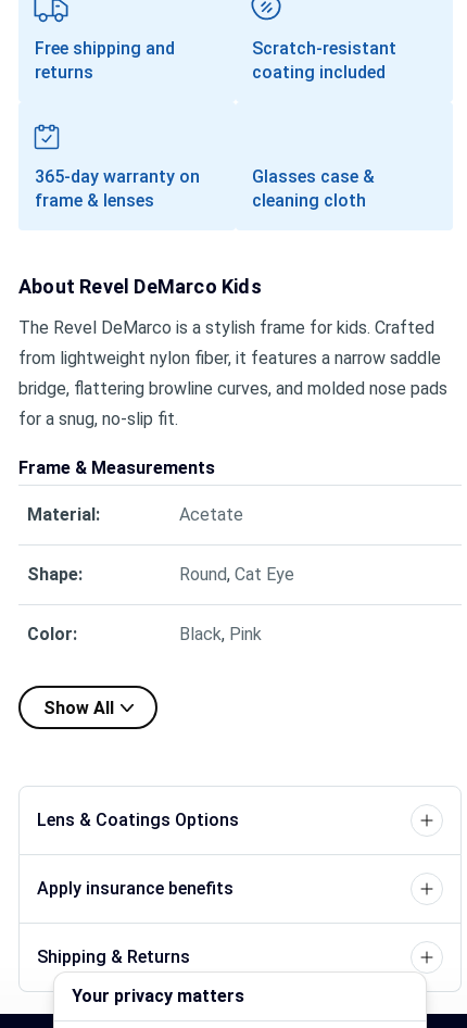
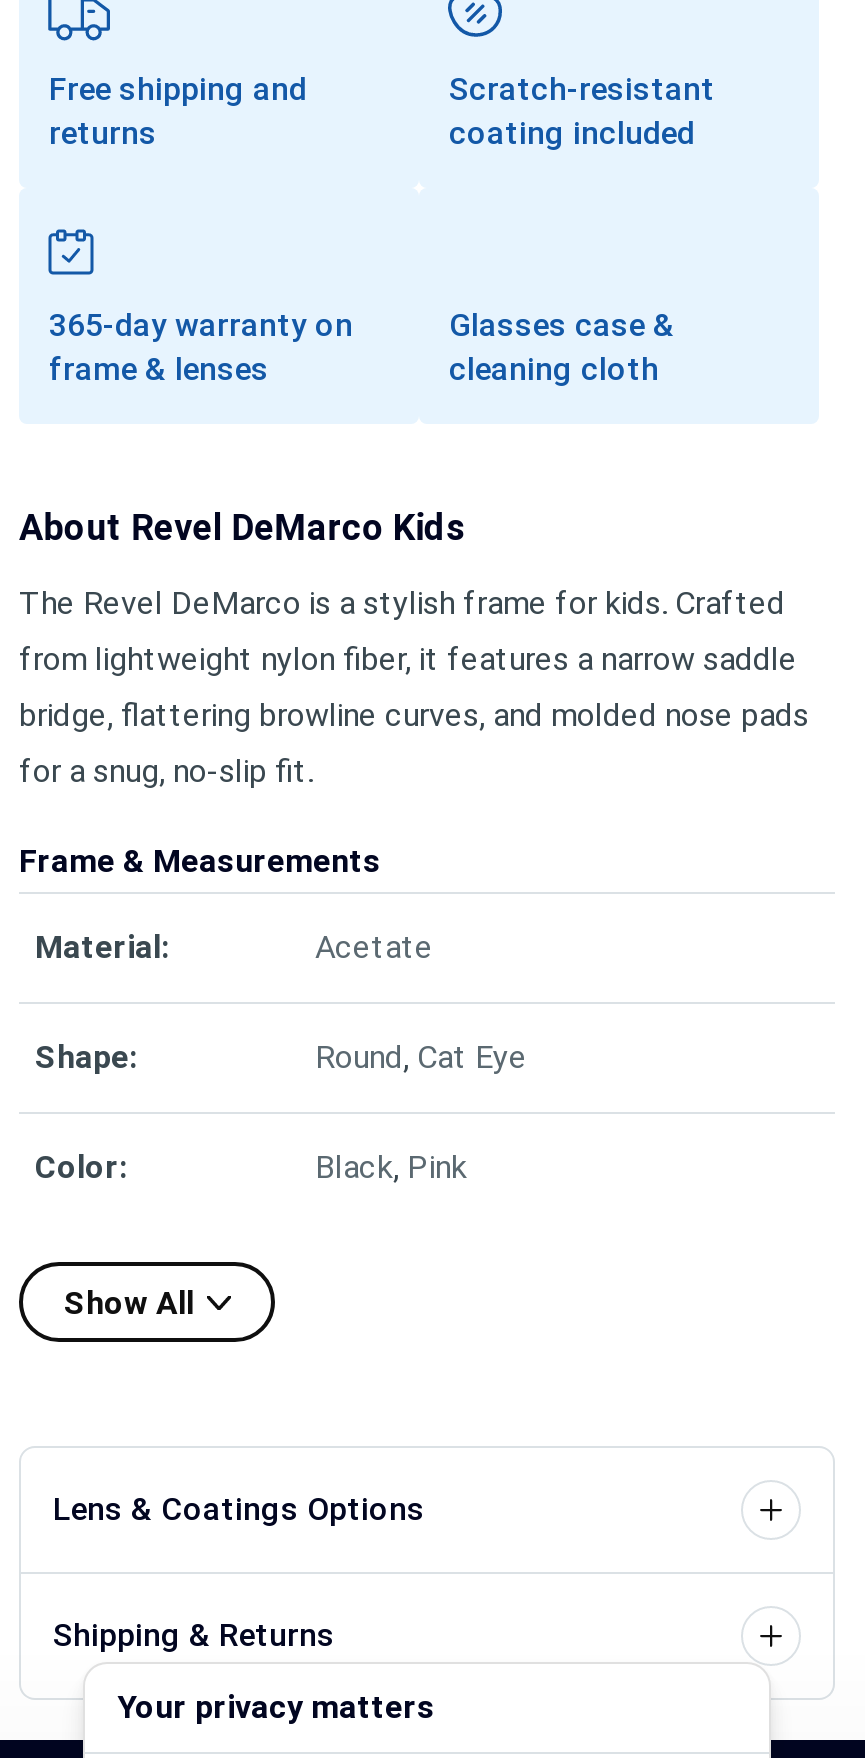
- Apply insurance benefits
